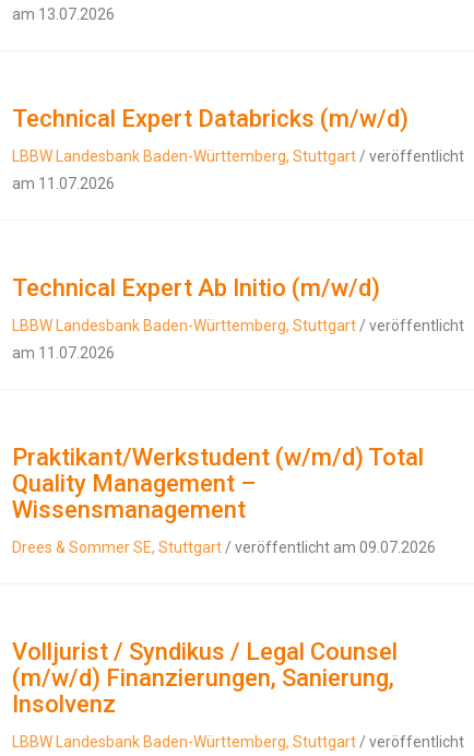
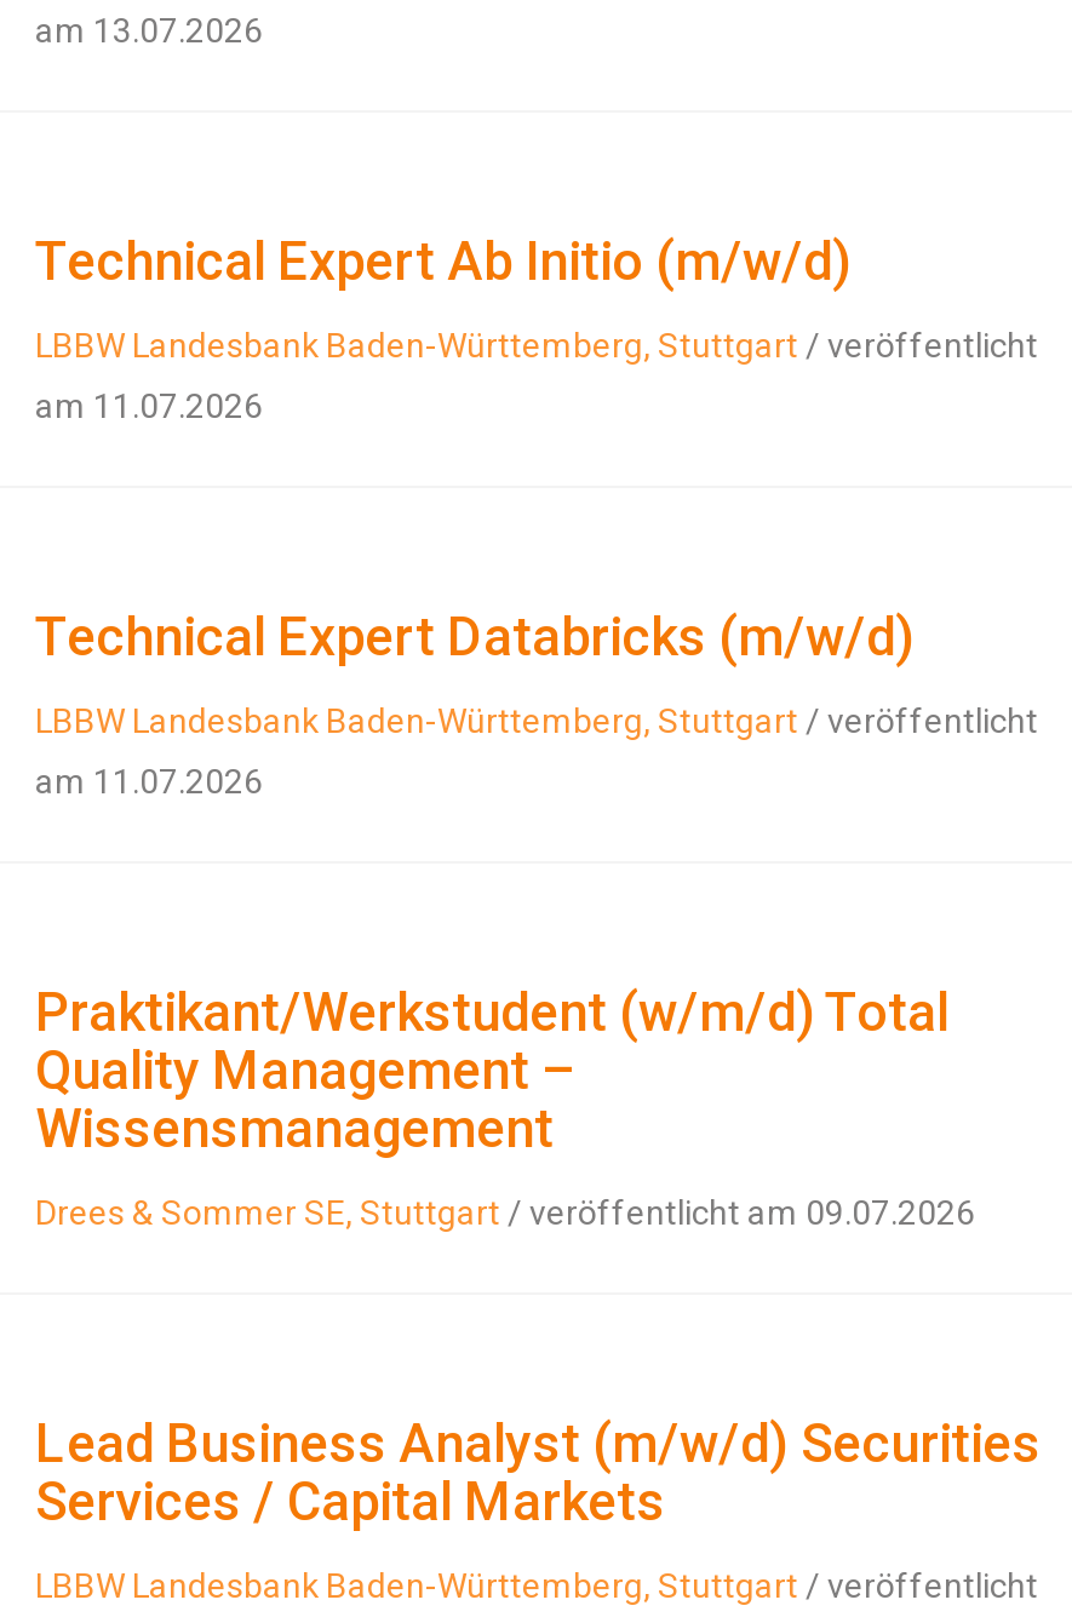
moved down: Technical Expert Databricks (m/w/d)

moved up: Technical Expert Ab Initio (m/w/d)

- Volljurist / Syndikus / Legal Counsel
- (m/w/d) Finanzierungen, Sanierung,
- Insolvenz
+ Lead Business Analyst (m/w/d) Securities
+ Services / Capital Markets
